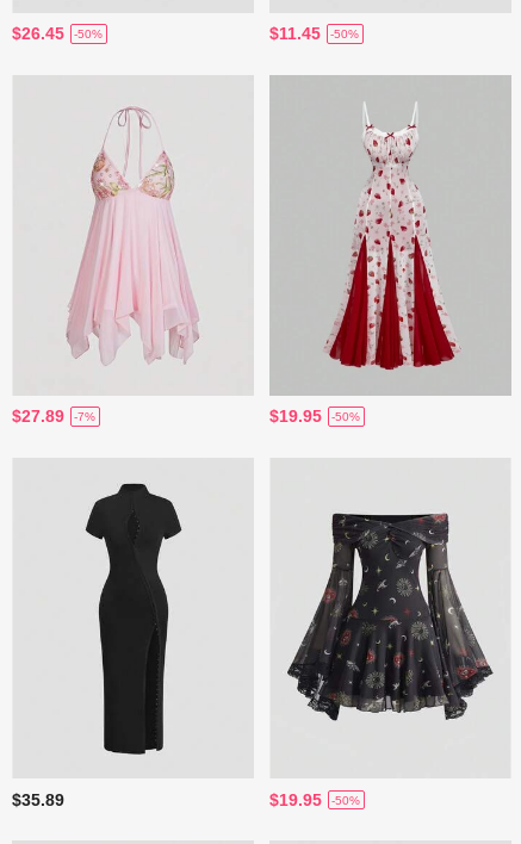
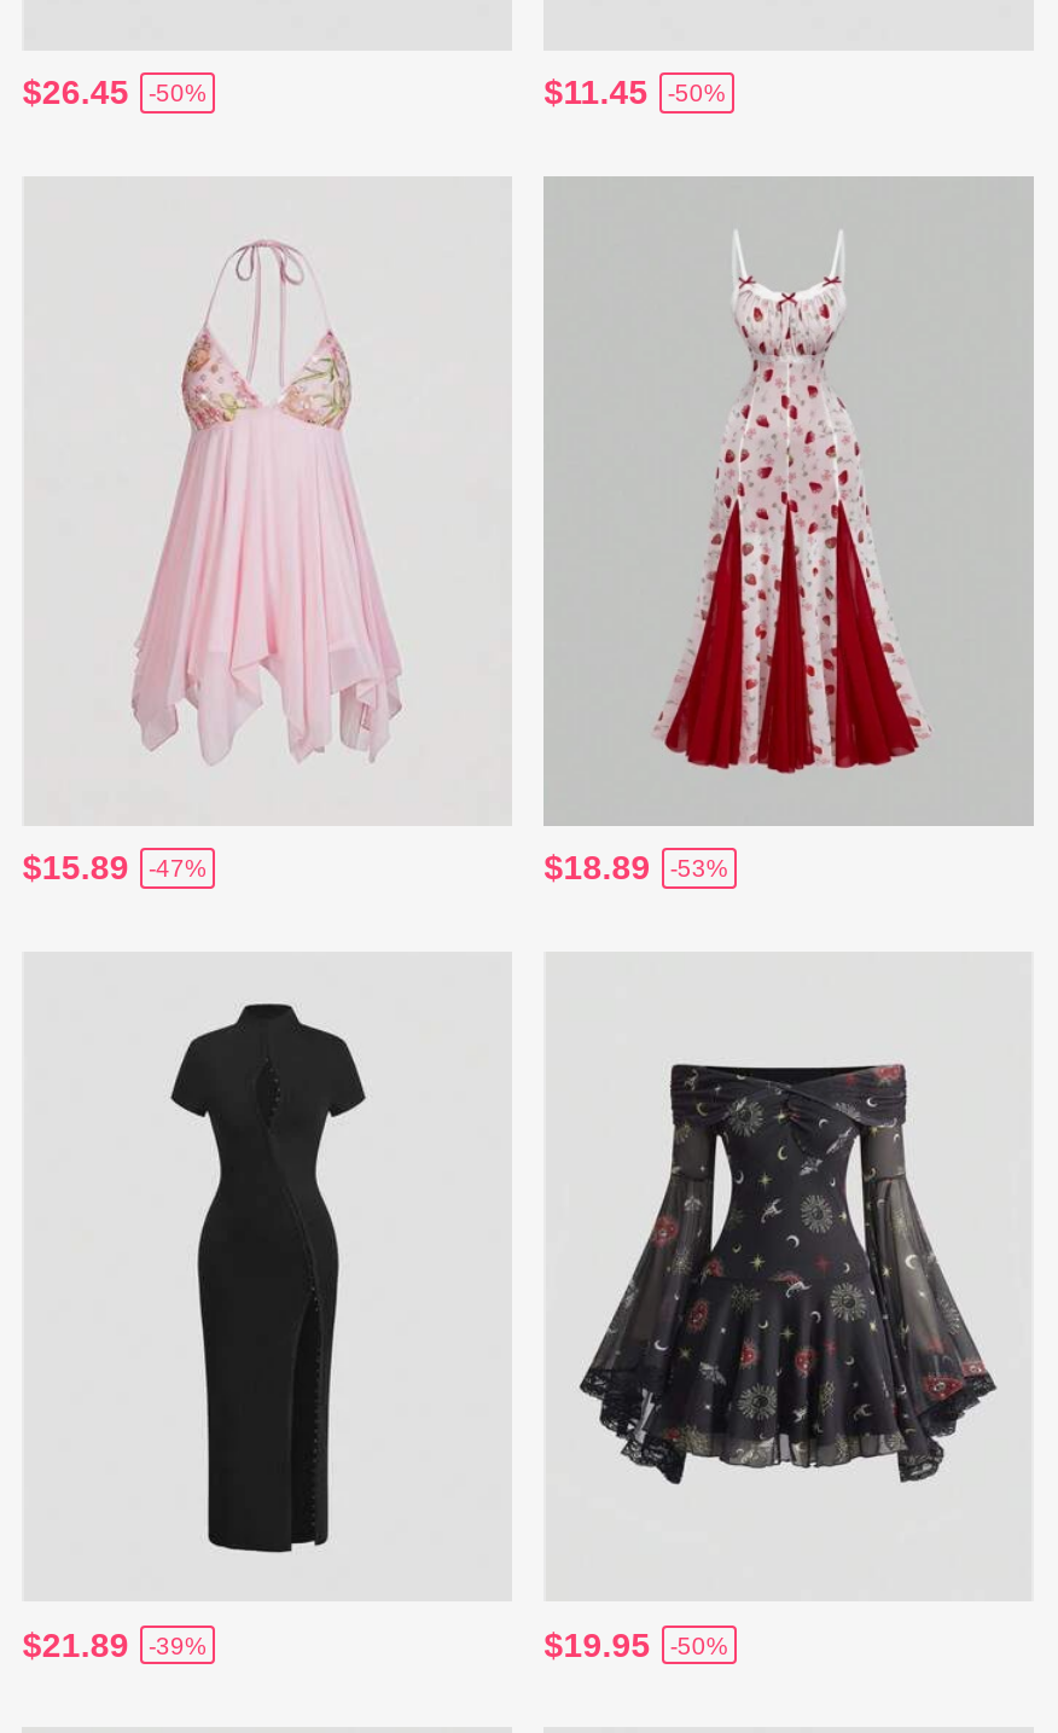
- $27.89
- -7%
- $19.95
- -50%
+ $15.89
+ -47%
+ $18.89
+ -53%

- $35.89
+ $21.89
+ -39%
